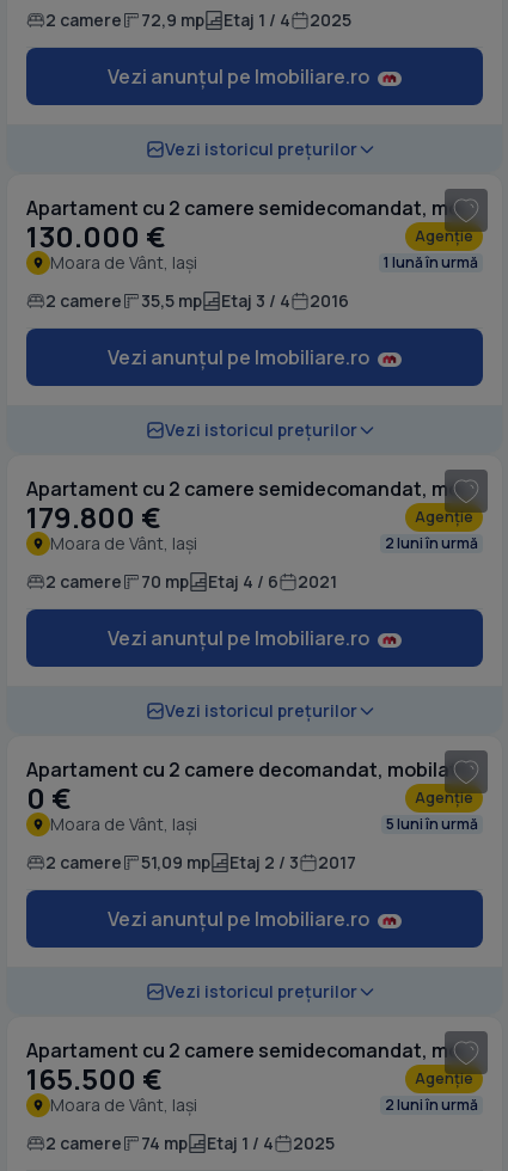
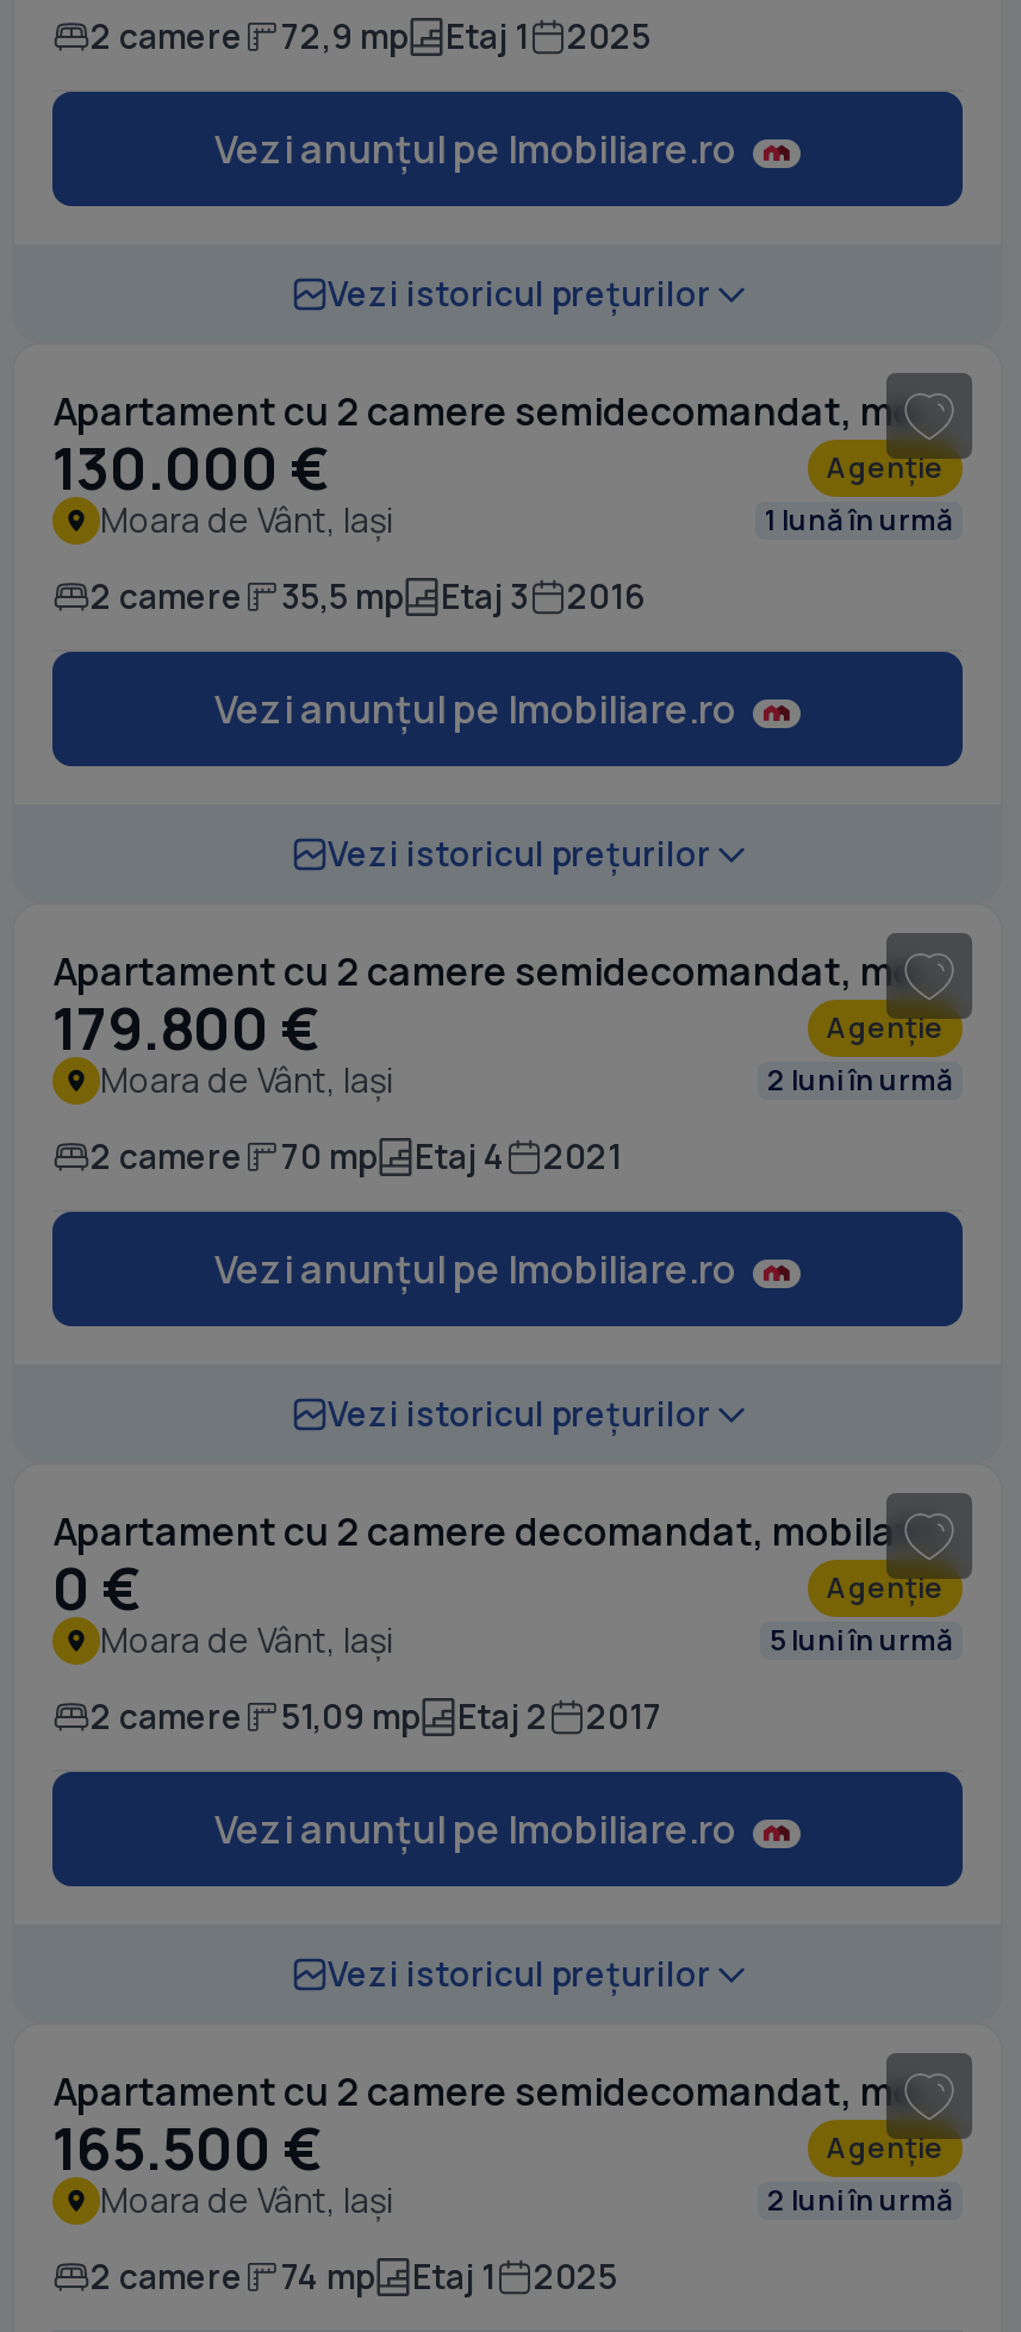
- 2 camere 72,9 mp Etaj 1 / 4 2025
+ 2 camere 72,9 mp Etaj 1 2025

- 2 camere 35,5 mp Etaj 3 / 4 2016
+ 2 camere 35,5 mp Etaj 3 2016

- 2 camere 70 mp Etaj 4 / 6 2021
+ 2 camere 70 mp Etaj 4 2021

- 2 camere 51,09 mp Etaj 2 / 3 2017
+ 2 camere 51,09 mp Etaj 2 2017

- 2 camere 74 mp Etaj 1 / 4 2025
+ 2 camere 74 mp Etaj 1 2025
